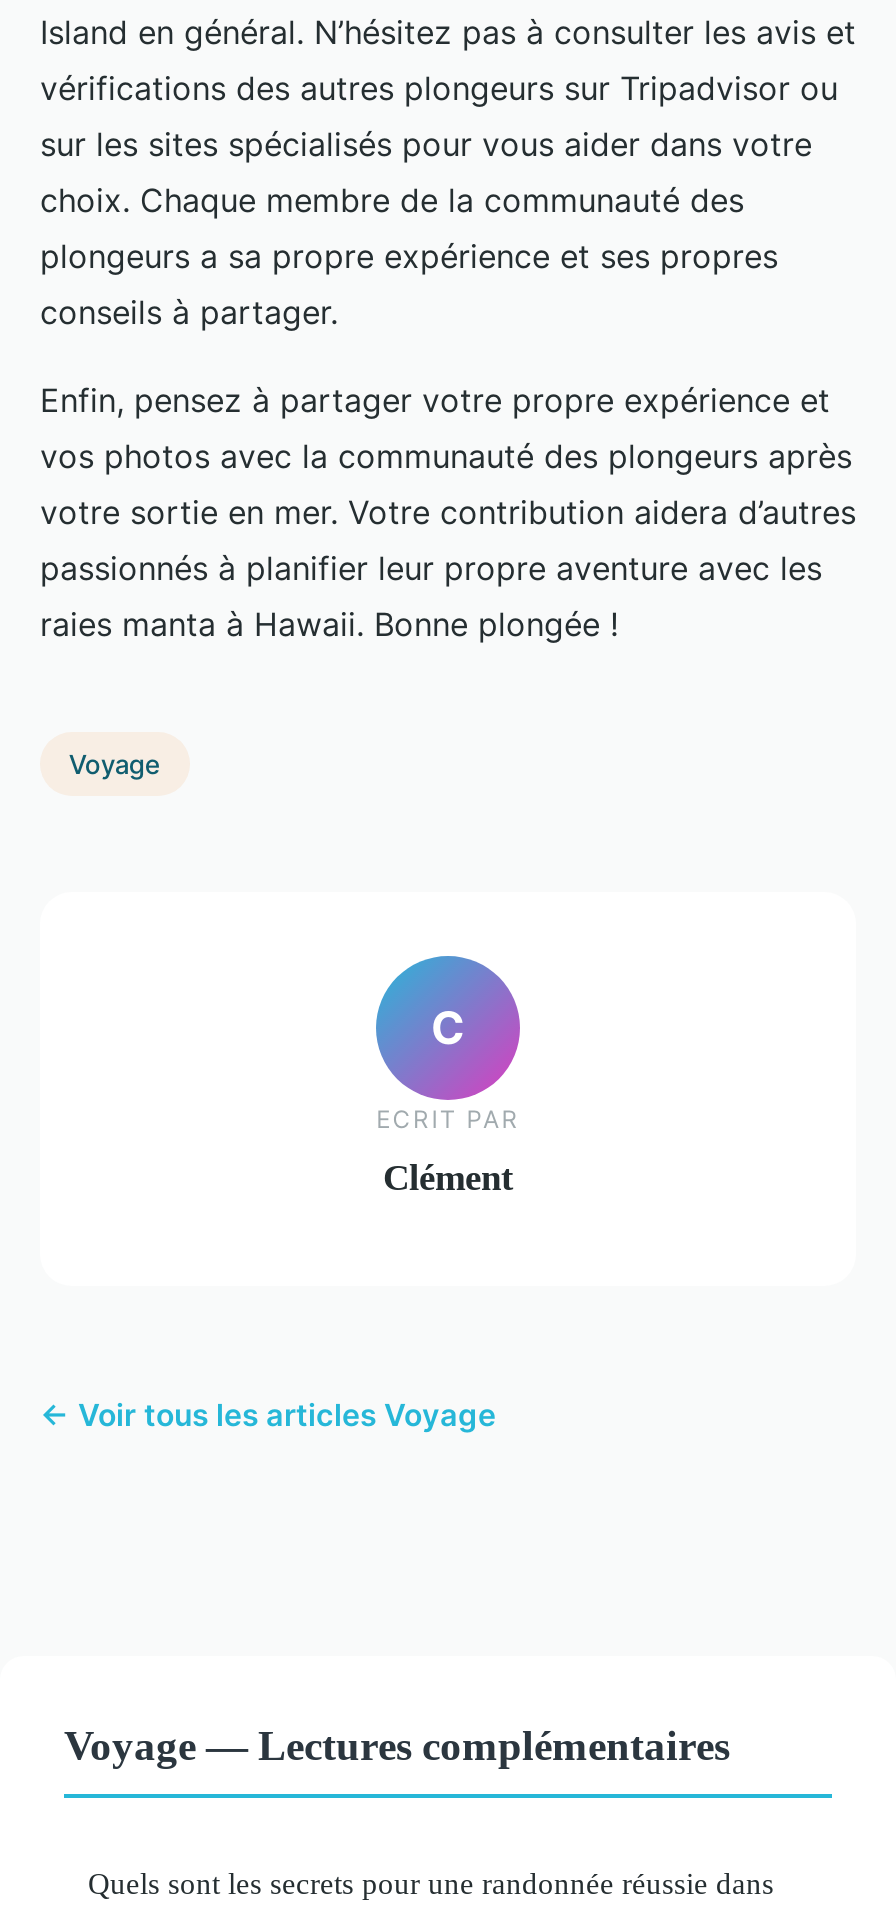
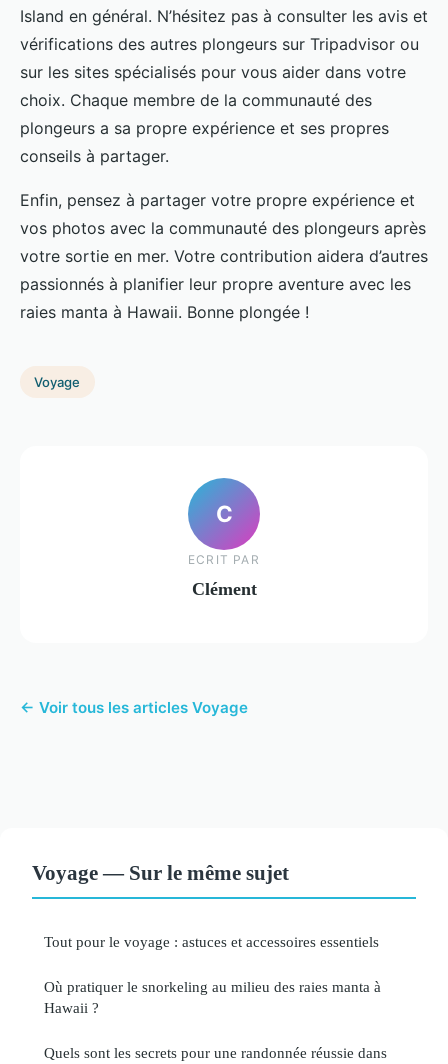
- Voyage — Lectures complémentaires
+ Voyage — Sur le même sujet
+ Tout pour le voyage : astuces et accessoires essentiels
+ Où pratiquer le snorkeling au milieu des raies manta à
+ Hawaii ?
